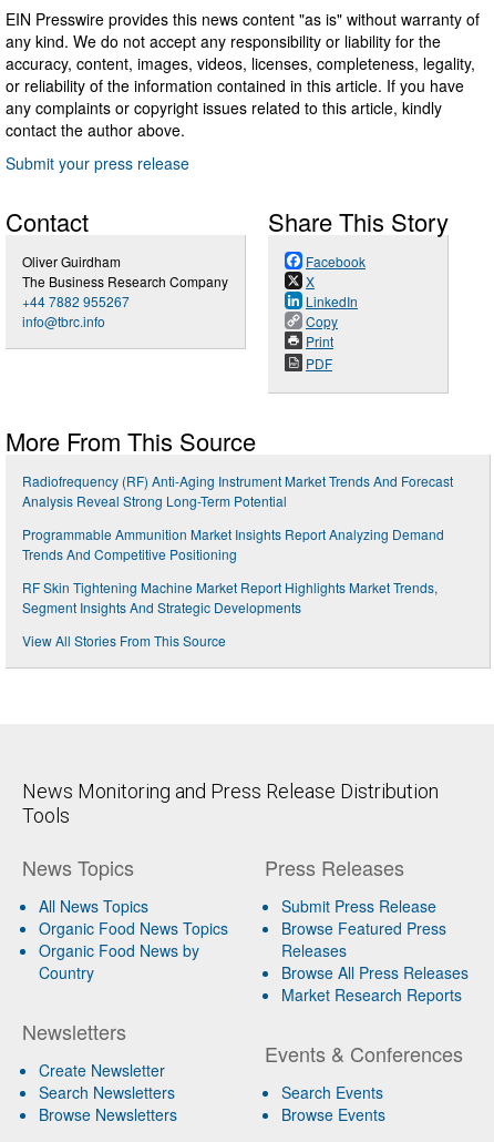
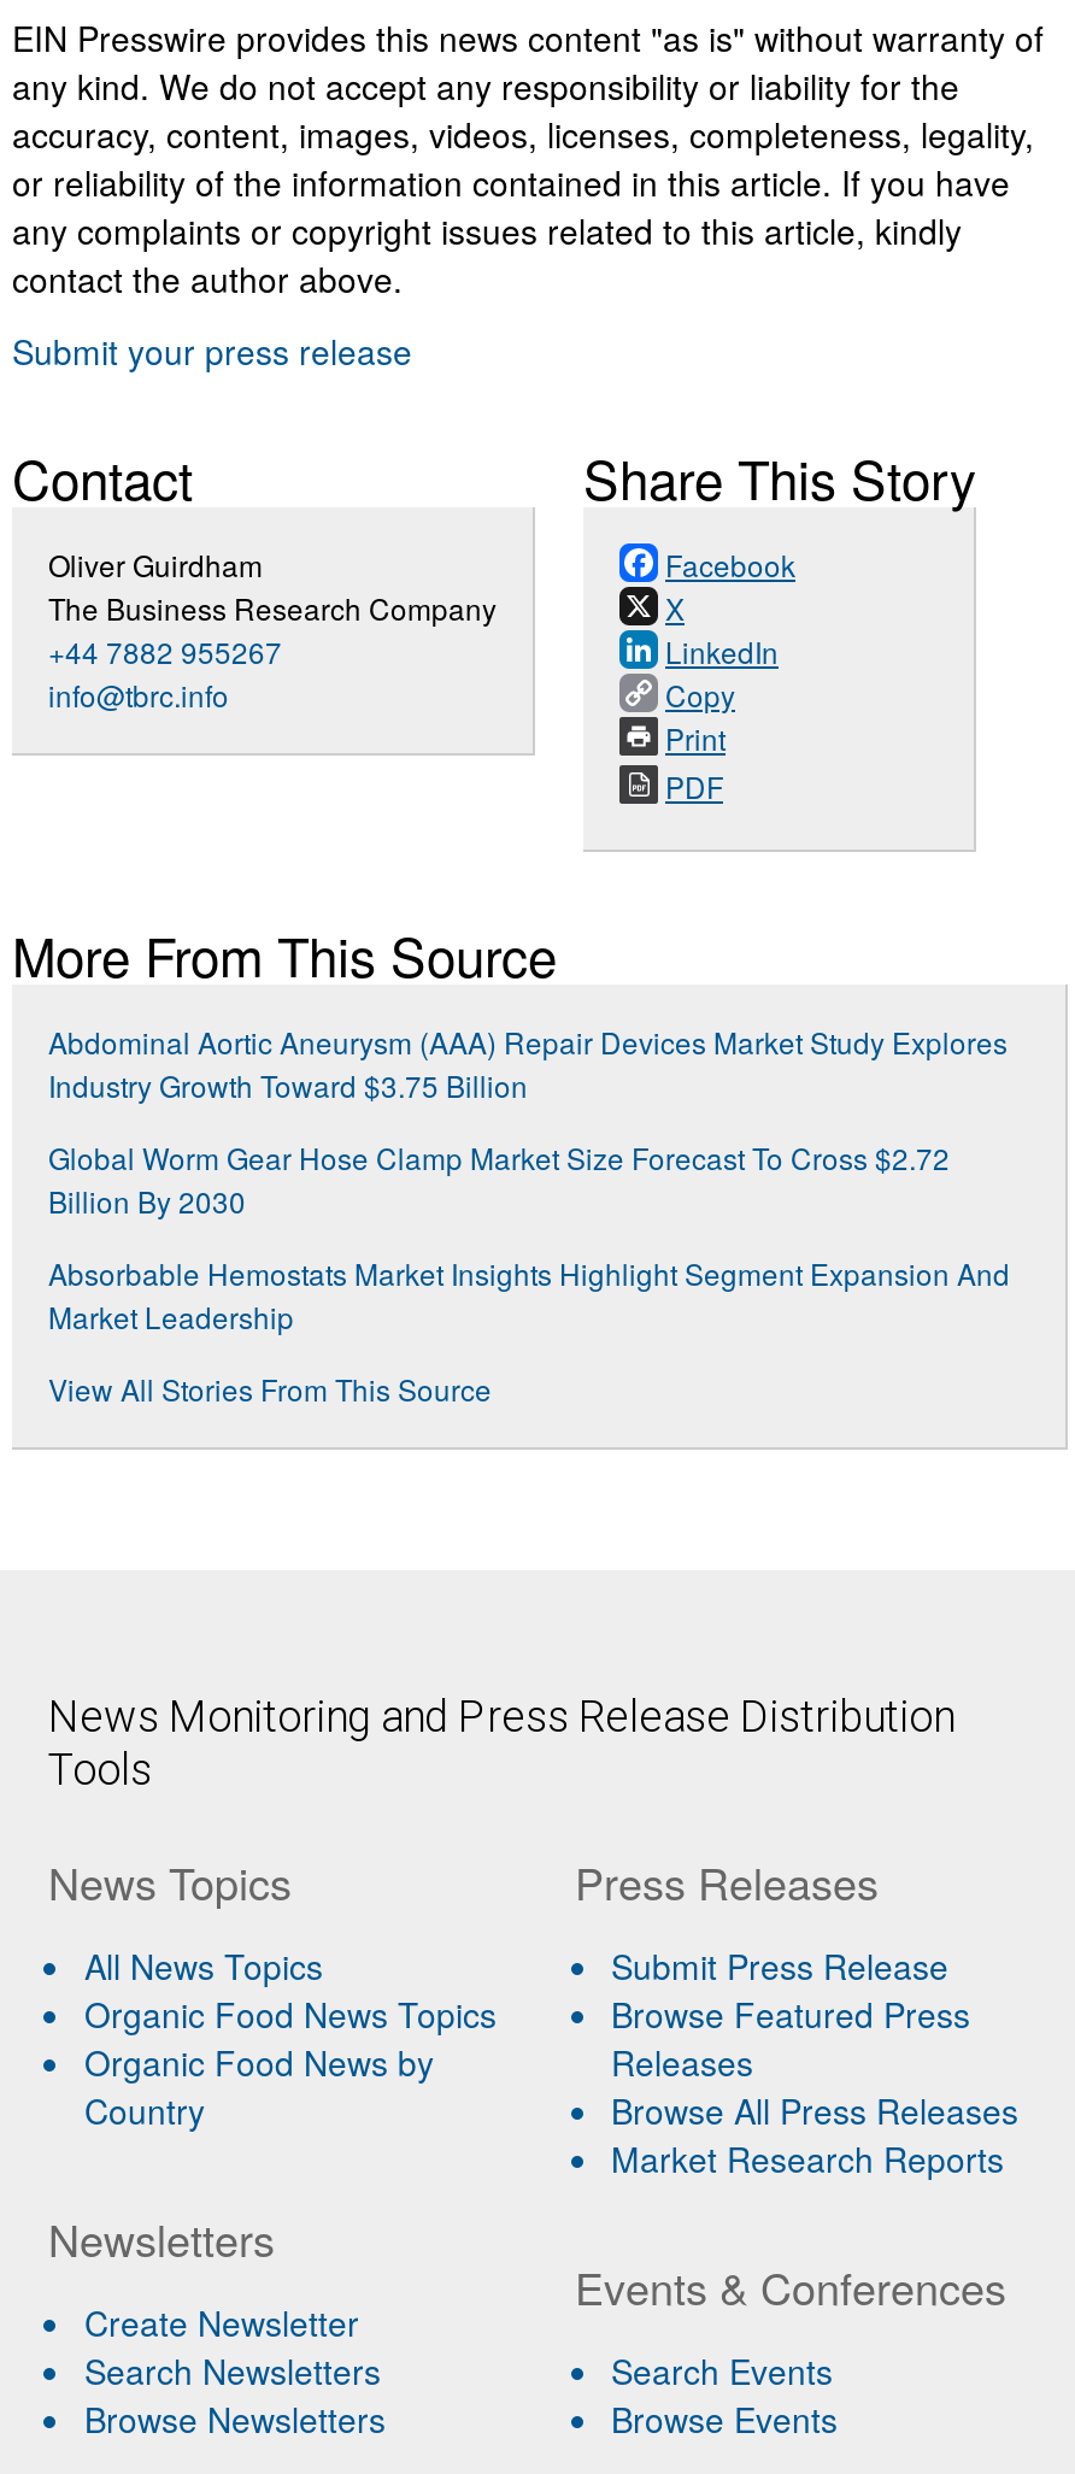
- Radiofrequency (RF) Anti-Aging Instrument Market Trends And Forecast
- Analysis Reveal Strong Long-Term Potential
+ Abdominal Aortic Aneurysm (AAA) Repair Devices Market Study Explores
+ Industry Growth Toward $3.75 Billion

- Programmable Ammunition Market Insights Report Analyzing Demand
- Trends And Competitive Positioning
+ Global Worm Gear Hose Clamp Market Size Forecast To Cross $2.72
+ Billion By 2030

- RF Skin Tightening Machine Market Report Highlights Market Trends,
- Segment Insights And Strategic Developments
+ Absorbable Hemostats Market Insights Highlight Segment Expansion And
+ Market Leadership
